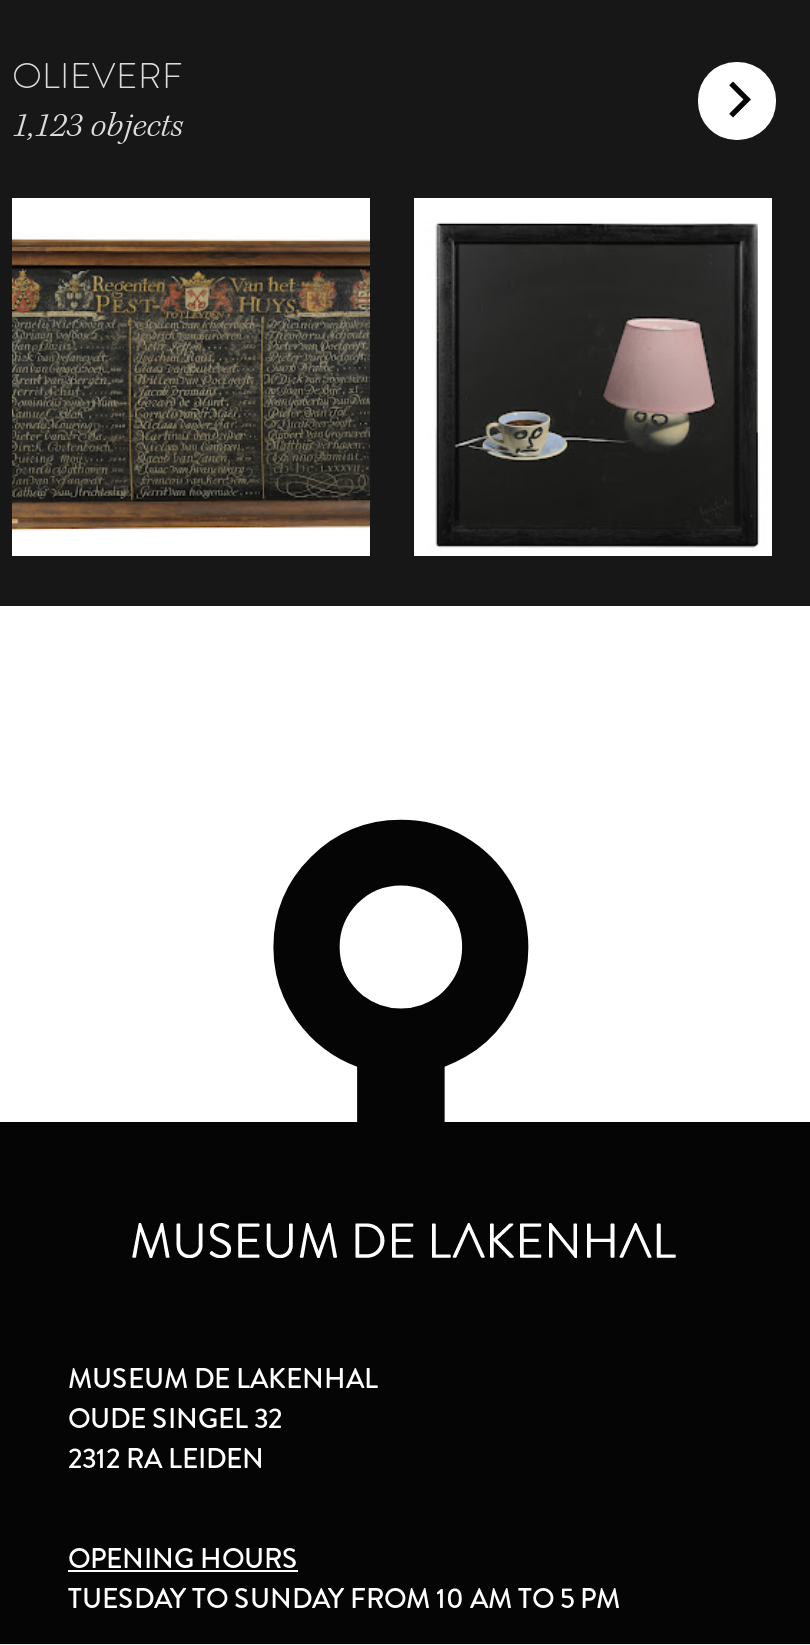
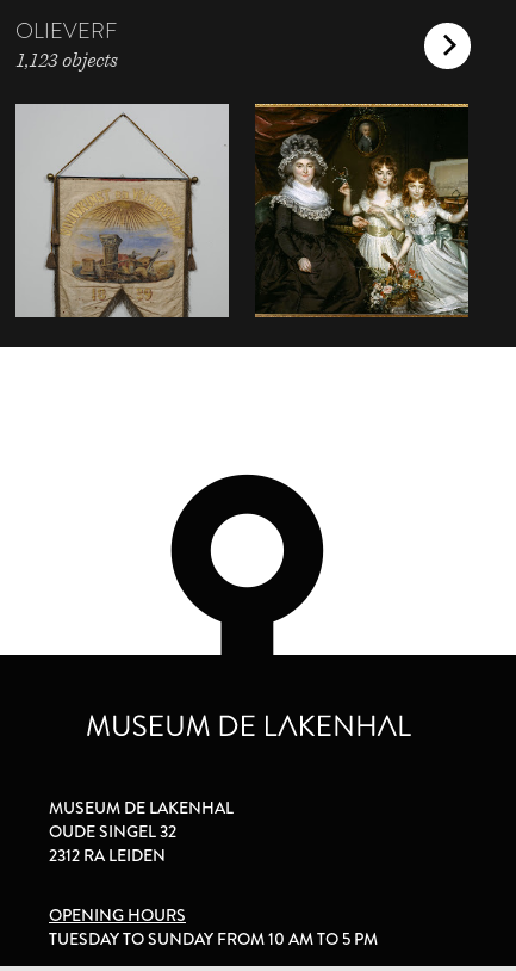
- [image]
+ [image]

- [image]
+ [image]
